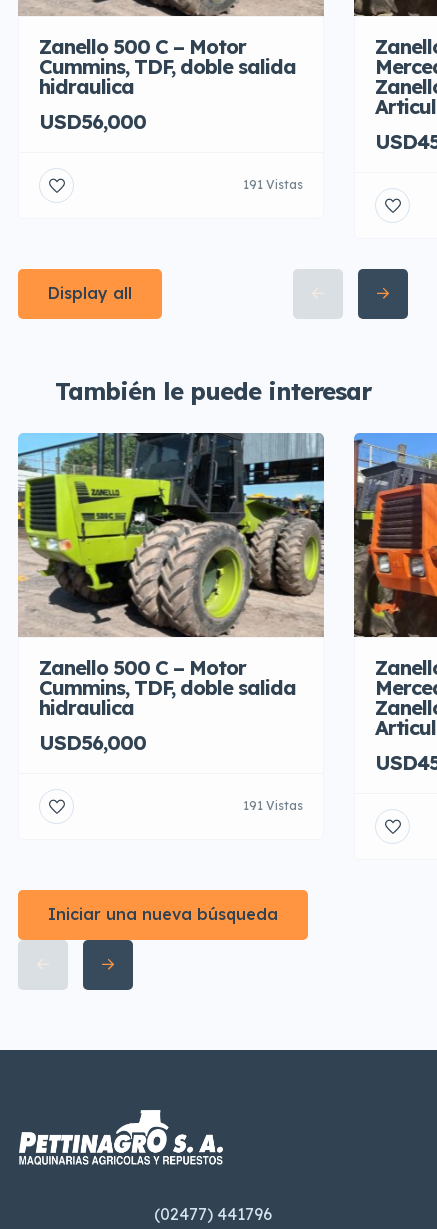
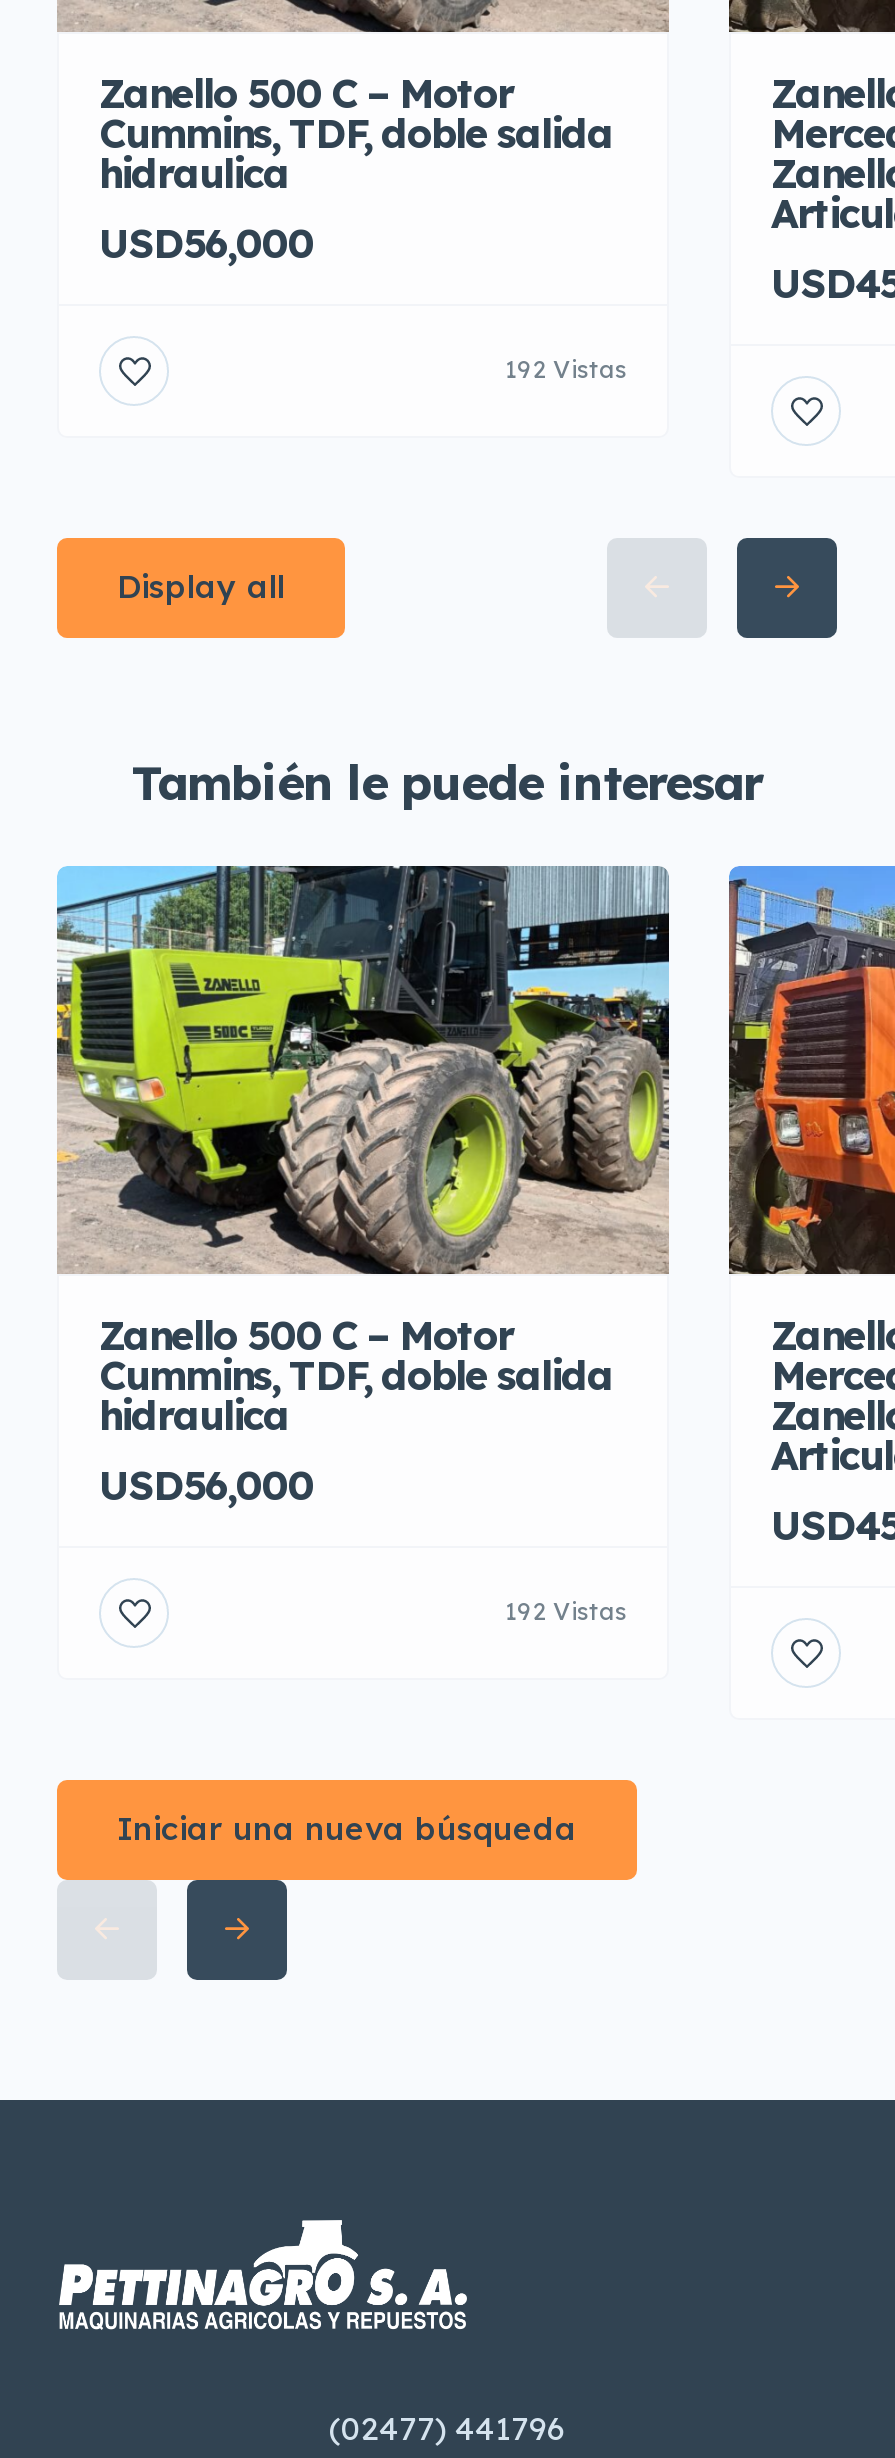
- 191 Vistas
+ 192 Vistas

- 191 Vistas
+ 192 Vistas
